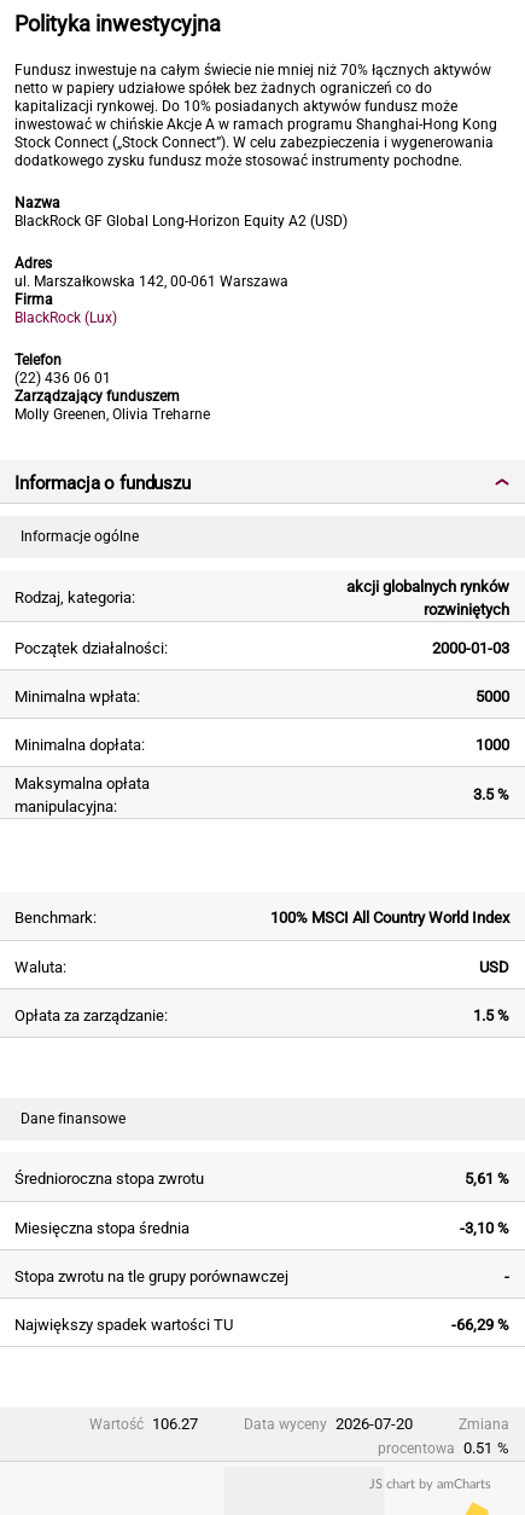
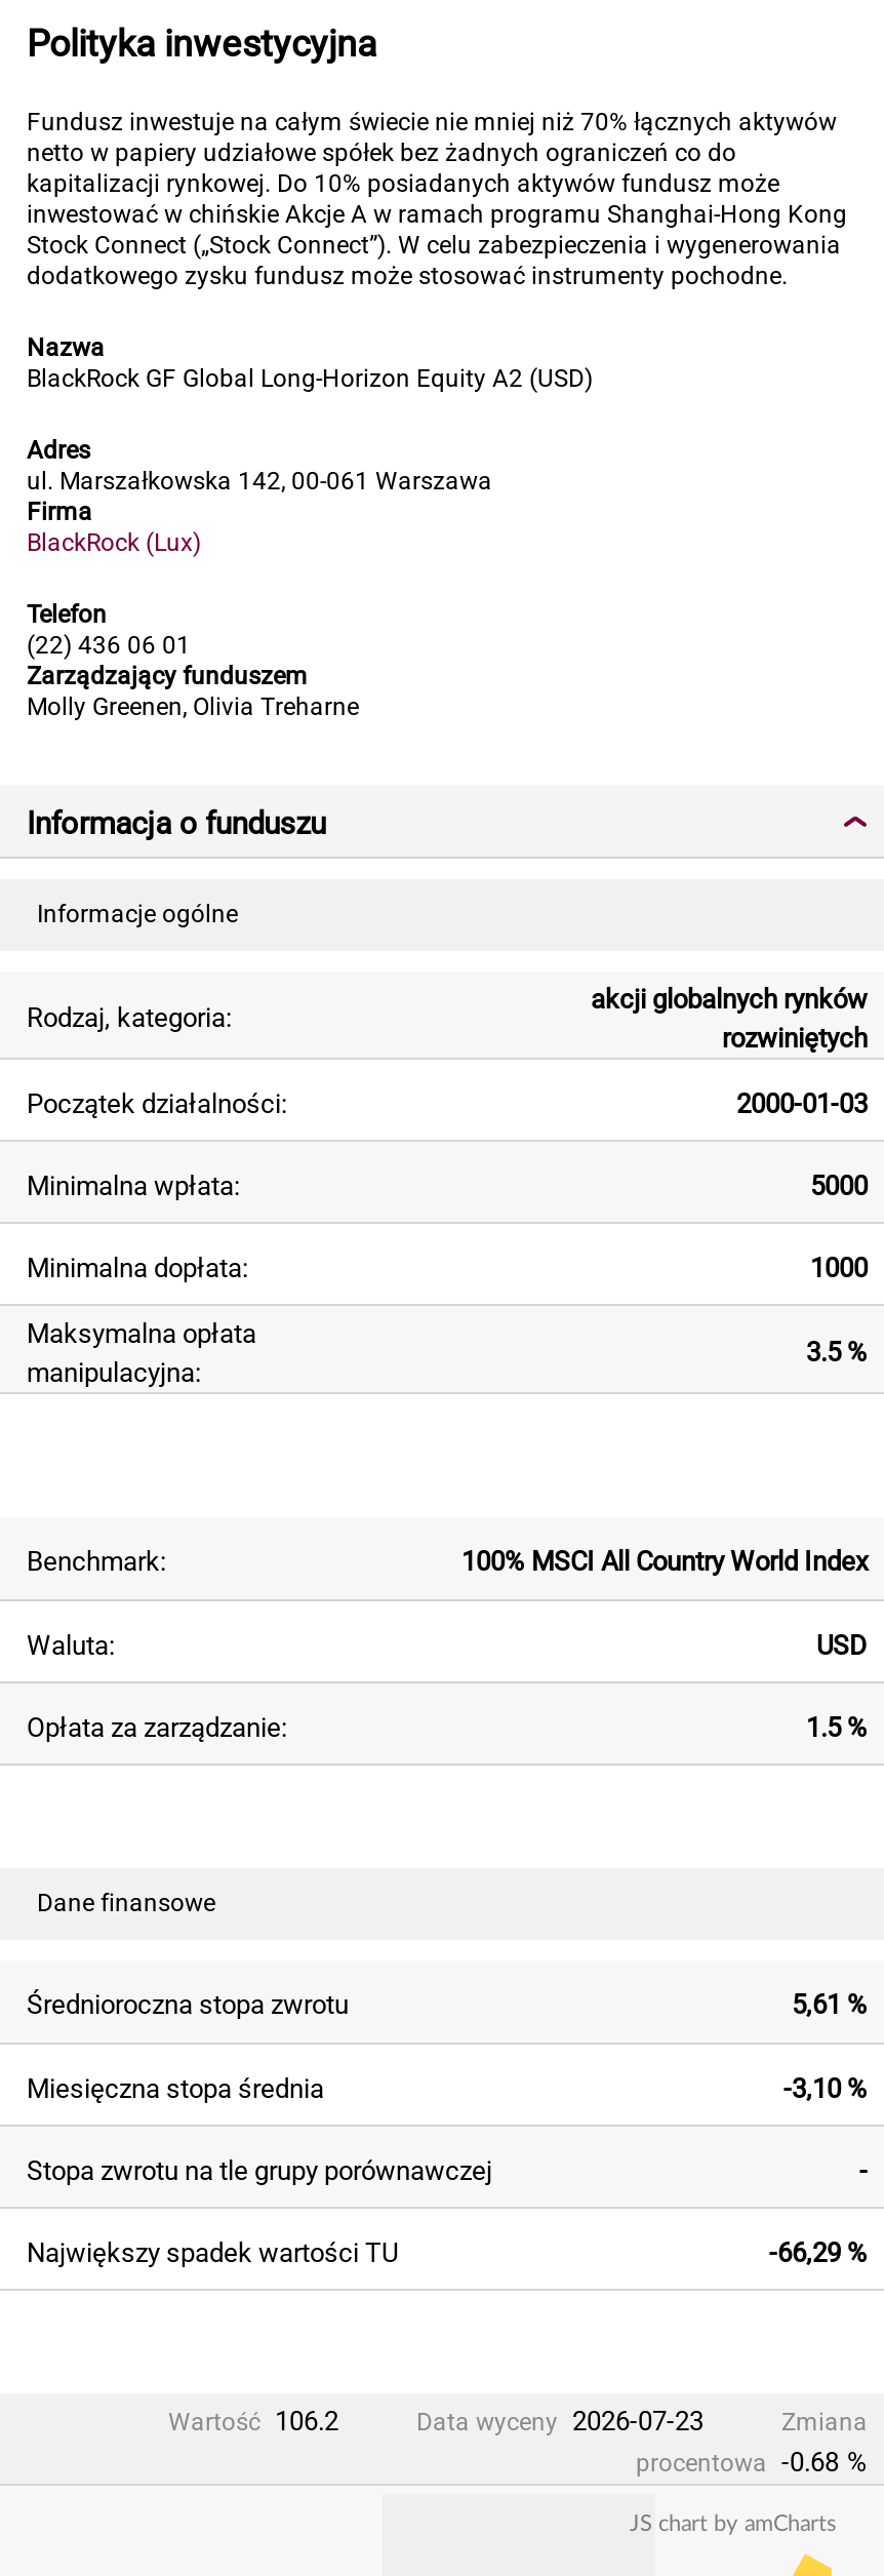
- Wartość 106.27
+ Wartość 106.2

- Data wyceny 2026-07-20
+ Data wyceny 2026-07-23

- procentowa 0.51 %
+ procentowa -0.68 %
